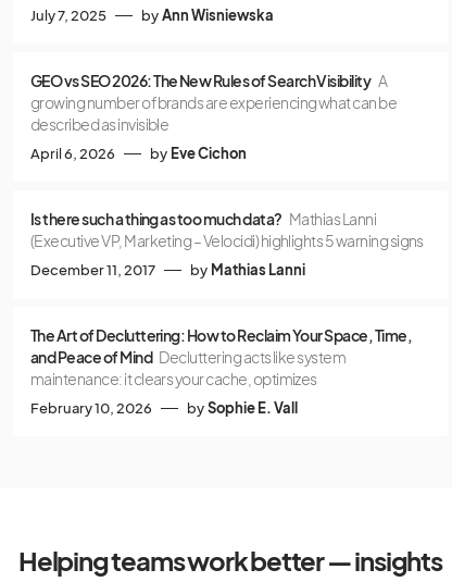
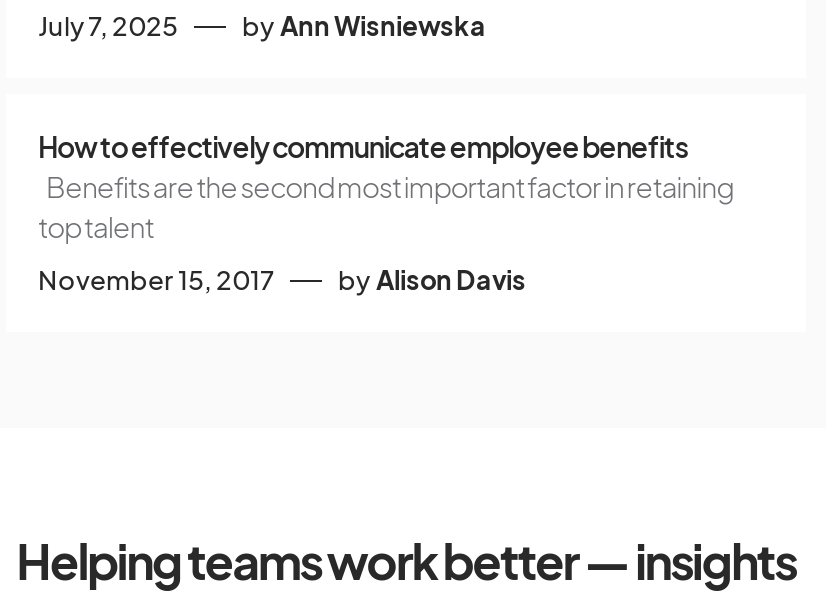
- GEO vs SEO 2026: The New Rules of Search Visibility A
- growing number of brands are experiencing what can be
- described as invisible
- April 6, 2026
- by Eve Cichon
- Is there such a thing as too much data? Mathias Lanni
- (Executive VP, Marketing – Velocidi) highlights 5 warning signs
- December 11, 2017
- by Mathias Lanni
- The Art of Decluttering: How to Reclaim Your Space, Time,
- and Peace of Mind Decluttering acts like system
- maintenance: it clears your cache, optimizes
- February 10, 2026
- by Sophie E. Vall
+ How to effectively communicate employee benefits
+ Benefits are the second most important factor in retaining
+ top talent
+ November 15, 2017
+ by Alison Davis
